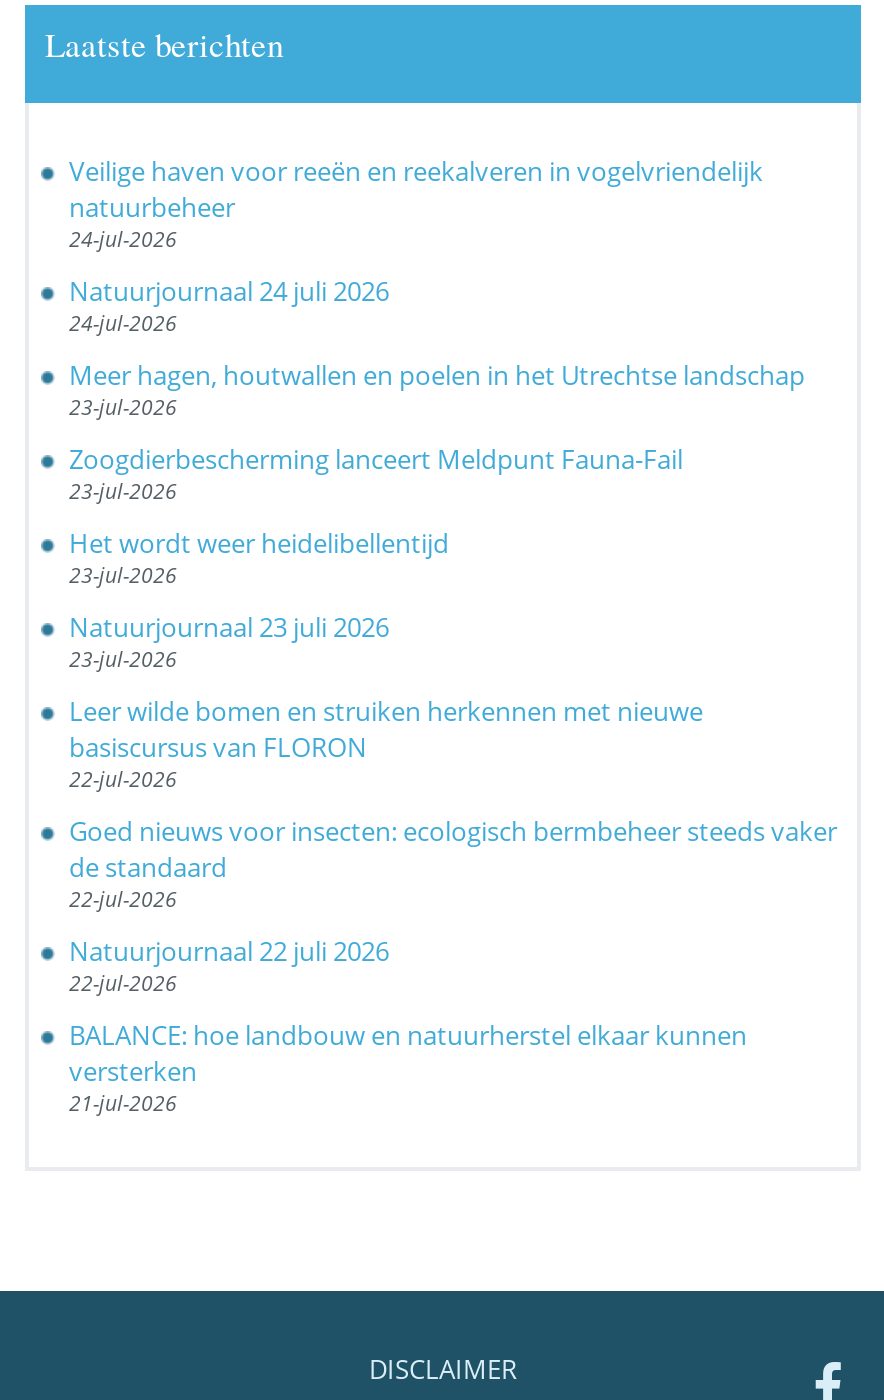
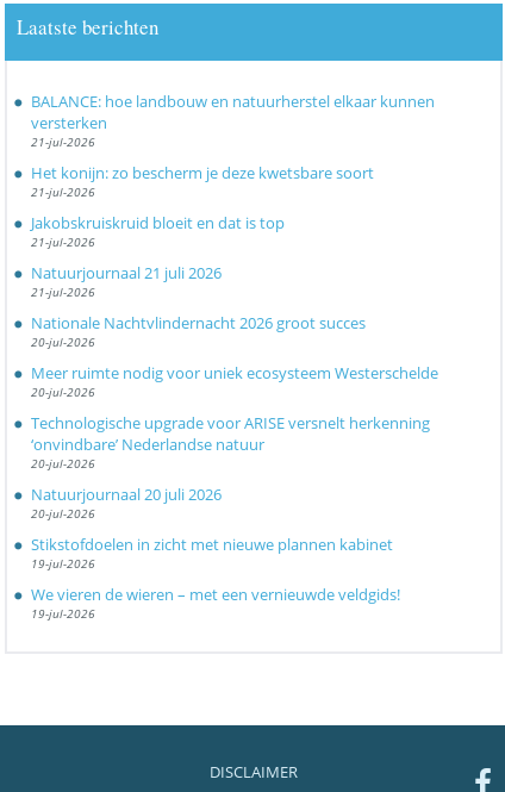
- Veilige haven voor reeën en reekalveren in vogelvriendelijk
- natuurbeheer
- 24-jul-2026
- Natuurjournaal 24 juli 2026
- 24-jul-2026
- Meer hagen, houtwallen en poelen in het Utrechtse landschap
- 23-jul-2026
- Zoogdierbescherming lanceert Meldpunt Fauna-Fail
- 23-jul-2026
- Het wordt weer heidelibellentijd
- 23-jul-2026
- Natuurjournaal 23 juli 2026
- 23-jul-2026
- Leer wilde bomen en struiken herkennen met nieuwe
- basiscursus van FLORON
- 22-jul-2026
- Goed nieuws voor insecten: ecologisch bermbeheer steeds vaker
- de standaard
- 22-jul-2026
- Natuurjournaal 22 juli 2026
- 22-jul-2026

moved up: BALANCE: hoe landbouw en natuurherstel elkaar kunnen | versterken | 21-jul-2026

+ Het konijn: zo bescherm je deze kwetsbare soort
+ 21-jul-2026
+ Jakobskruiskruid bloeit en dat is top
+ 21-jul-2026
+ Natuurjournaal 21 juli 2026
+ 21-jul-2026
+ Nationale Nachtvlindernacht 2026 groot succes
+ 20-jul-2026
+ Meer ruimte nodig voor uniek ecosysteem Westerschelde
+ 20-jul-2026
+ Technologische upgrade voor ARISE versnelt herkenning
+ ‘onvindbare’ Nederlandse natuur
+ 20-jul-2026
+ Natuurjournaal 20 juli 2026
+ 20-jul-2026
+ Stikstofdoelen in zicht met nieuwe plannen kabinet
+ 19-jul-2026
+ We vieren de wieren – met een vernieuwde veldgids!
+ 19-jul-2026
